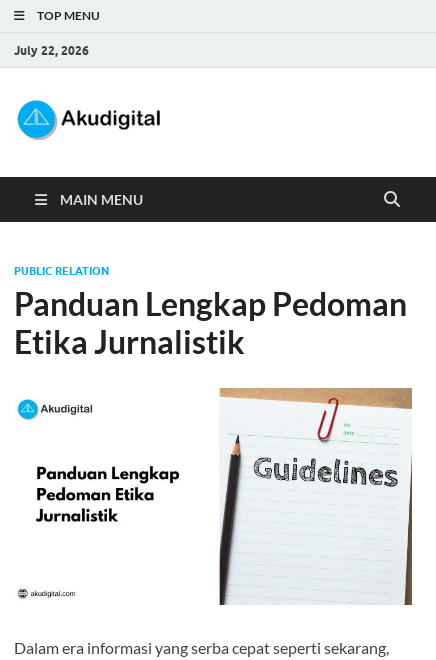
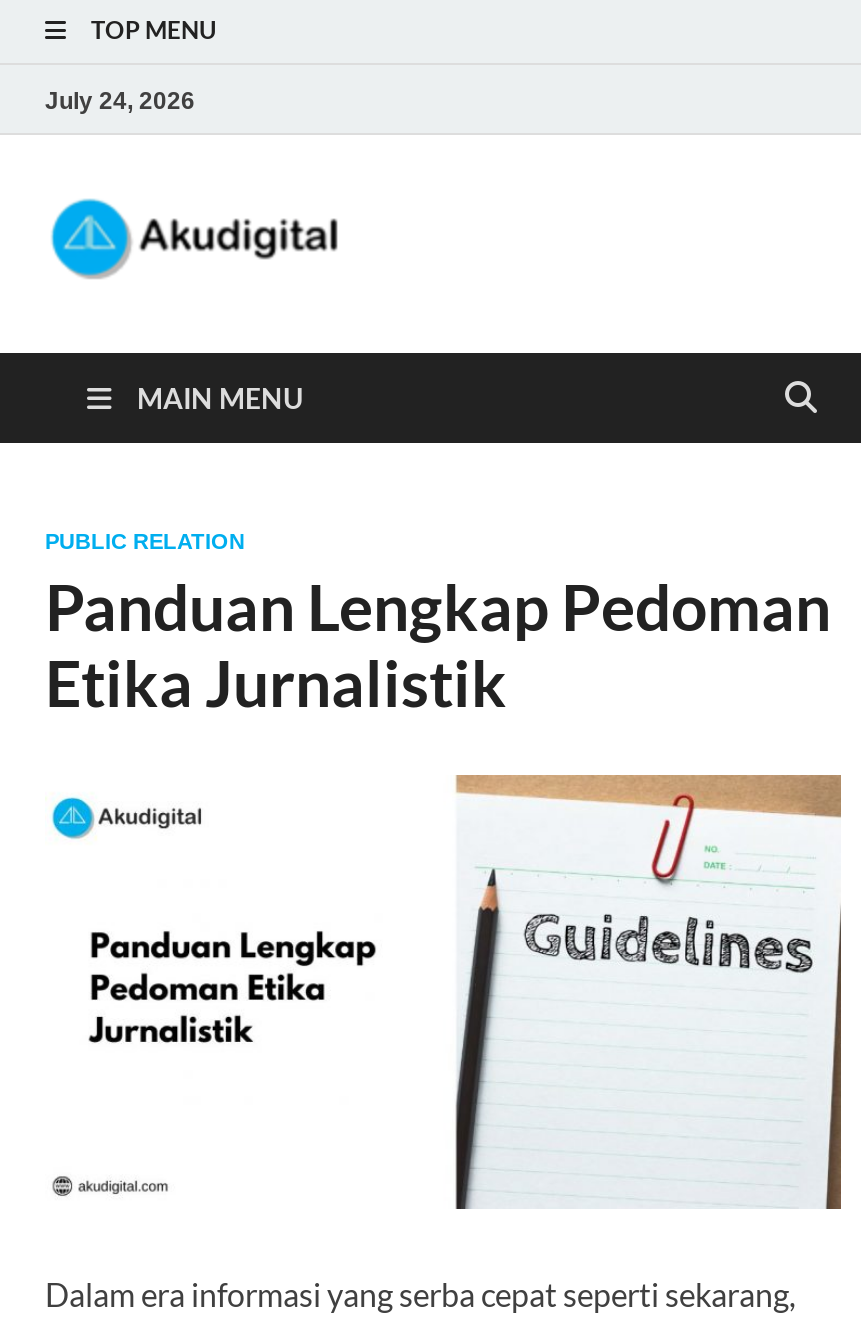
- July 22, 2026
+ July 24, 2026
